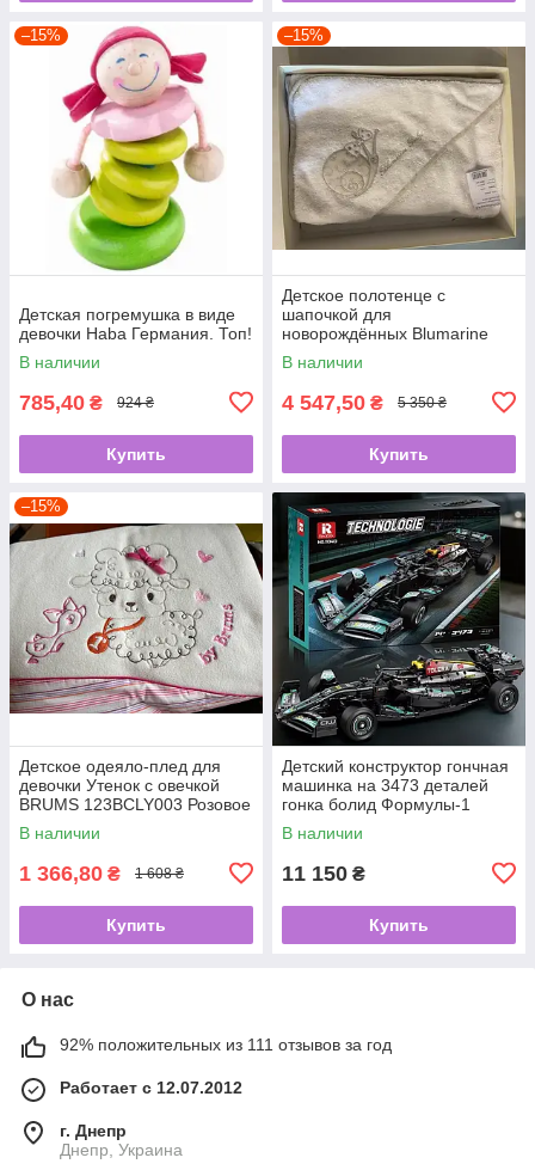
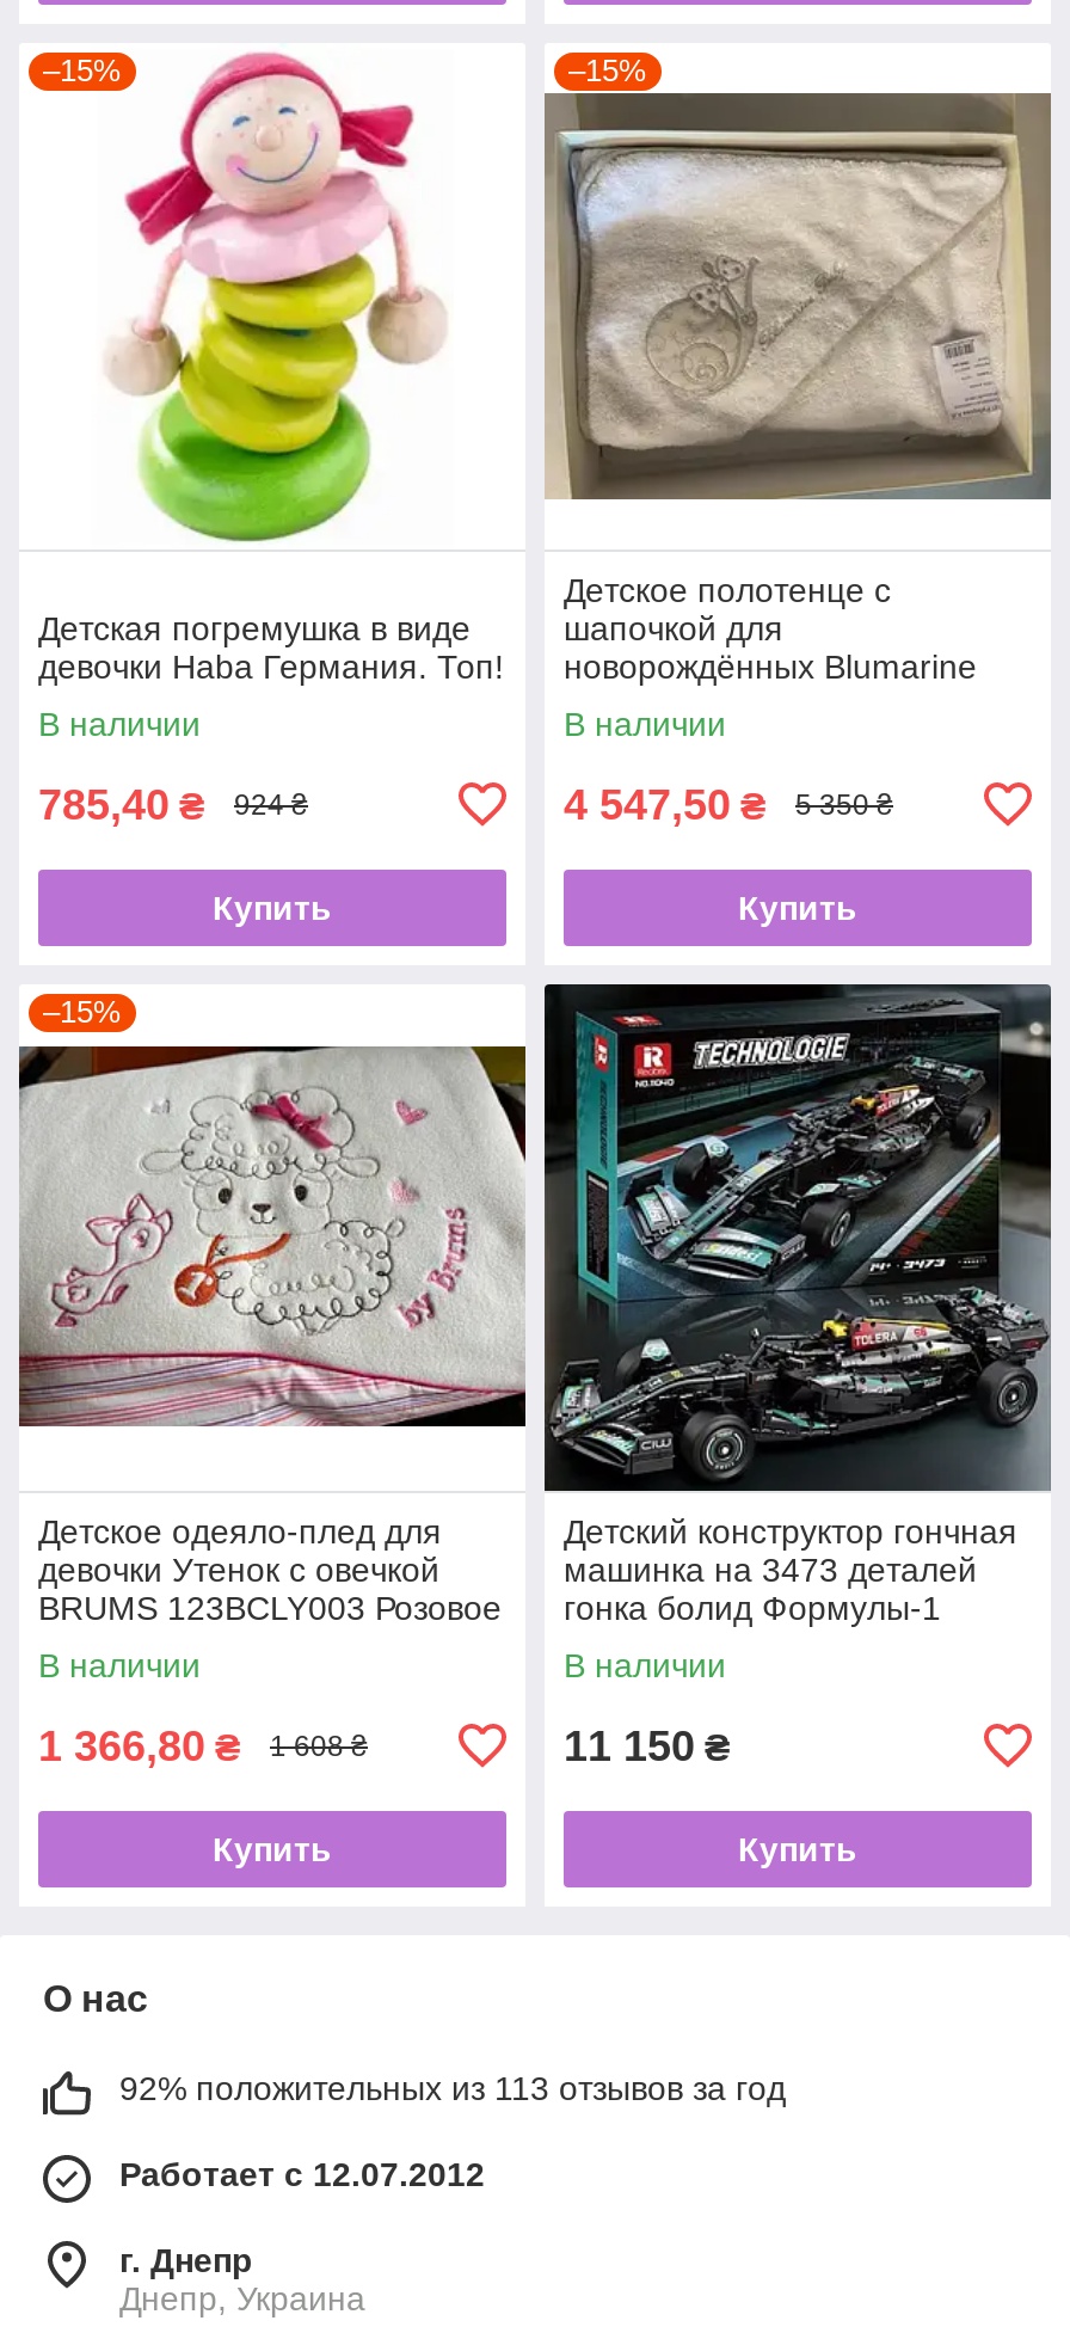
- 92% положительных из 111 отзывов за год
+ 92% положительных из 113 отзывов за год
